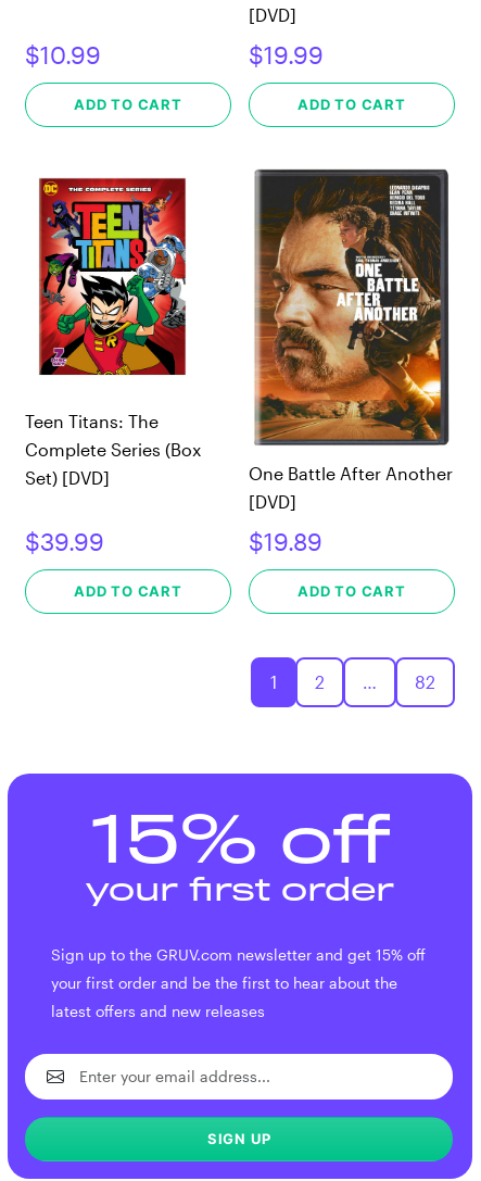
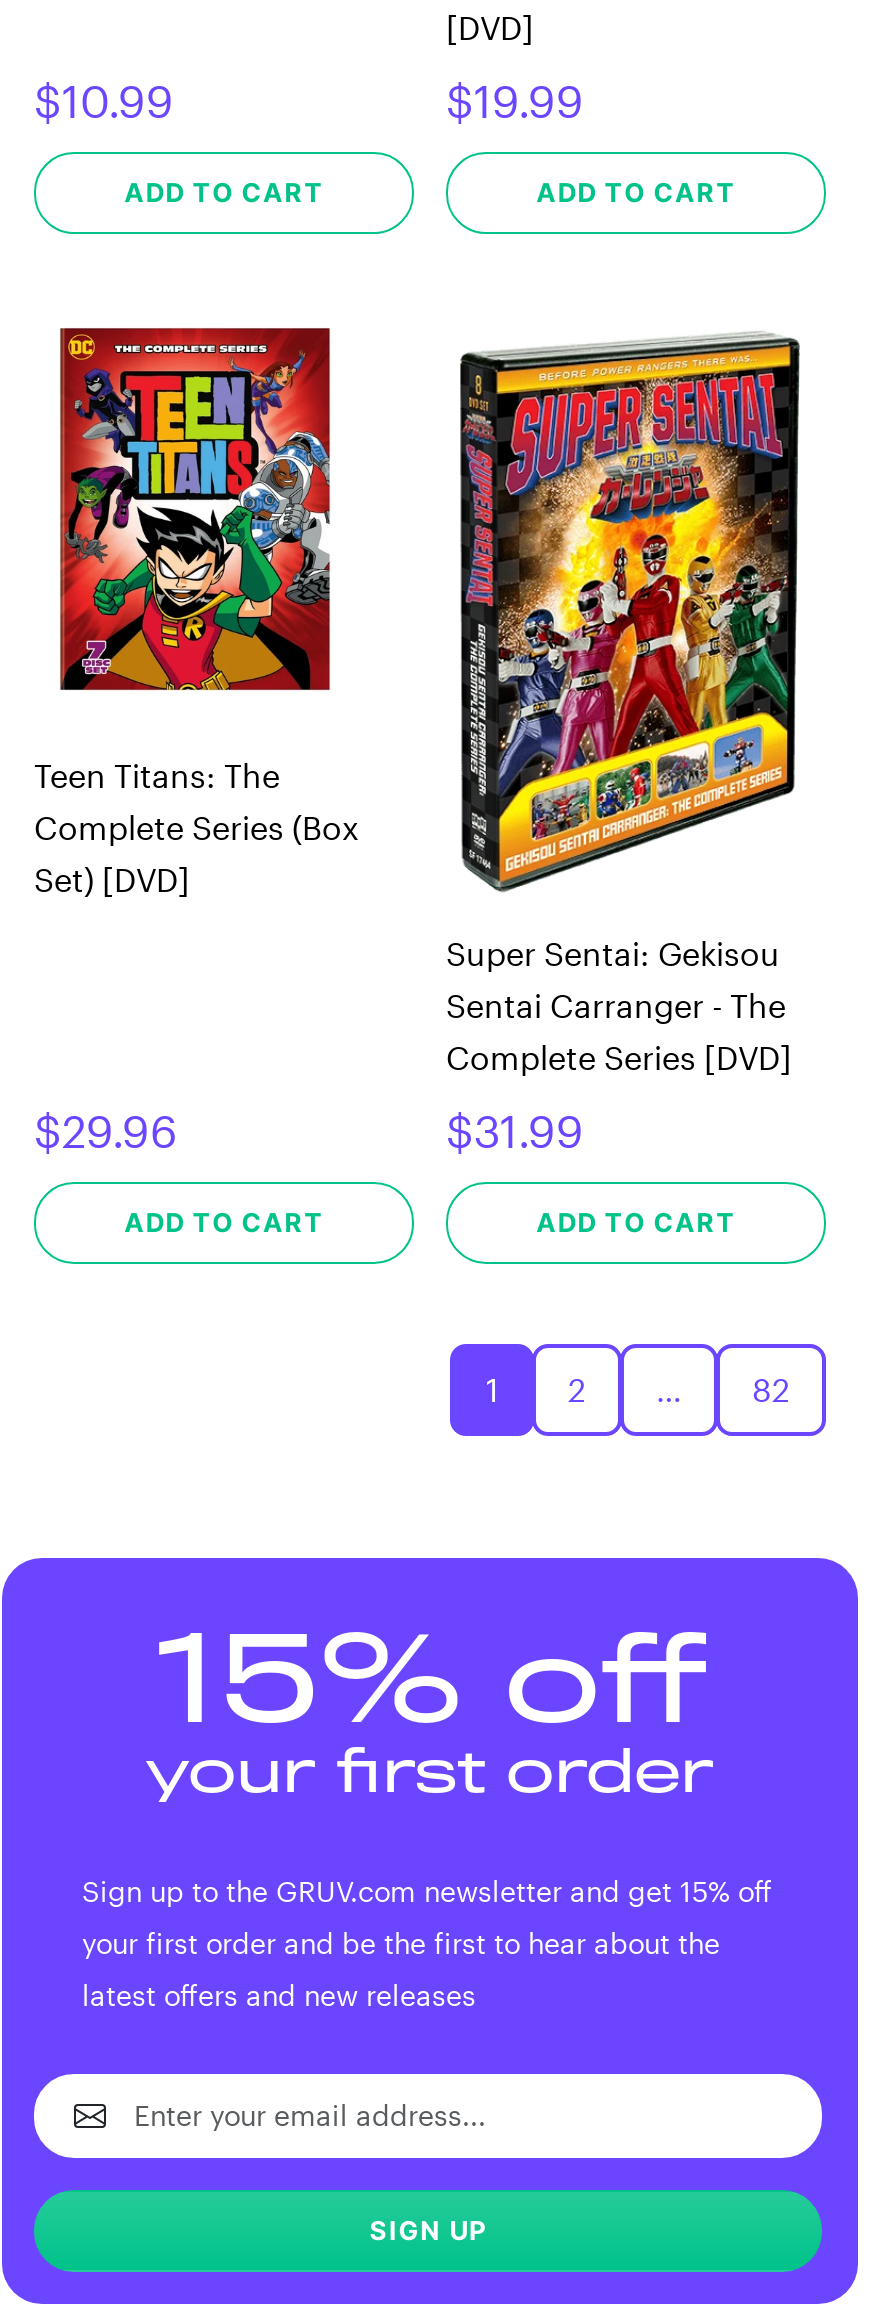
- [image]
+ [image]

- One Battle After Another
- [DVD]
+ Super Sentai: Gekisou
+ Sentai Carranger - The
+ Complete Series [DVD]

- $39.99
+ $29.96

- $19.89
+ $31.99
